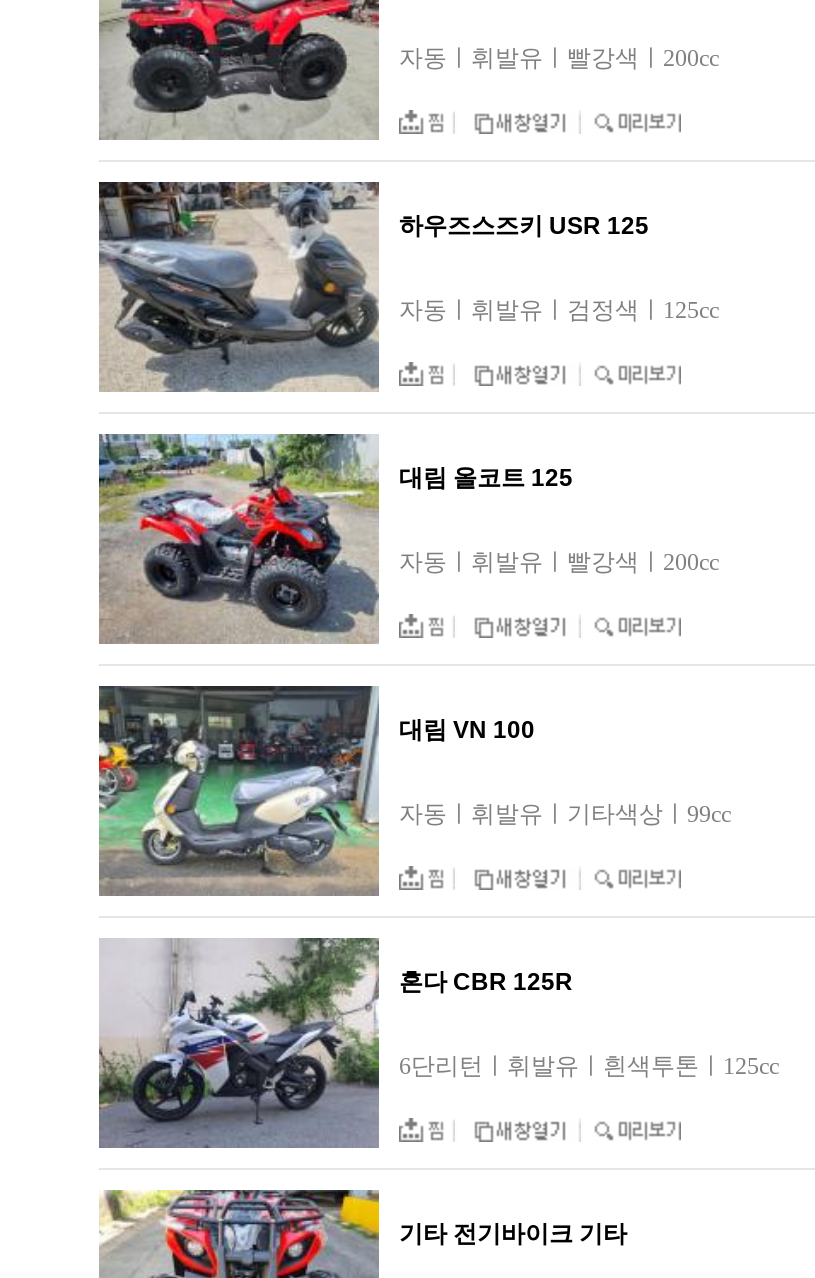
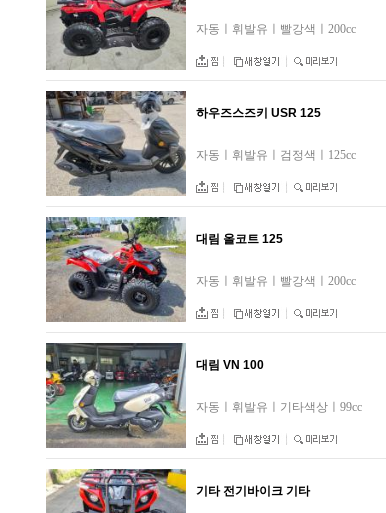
- [image]
- 혼다 CBR 125R
- 6단리턴ㅣ휘발유ㅣ흰색투톤ㅣ125cc
